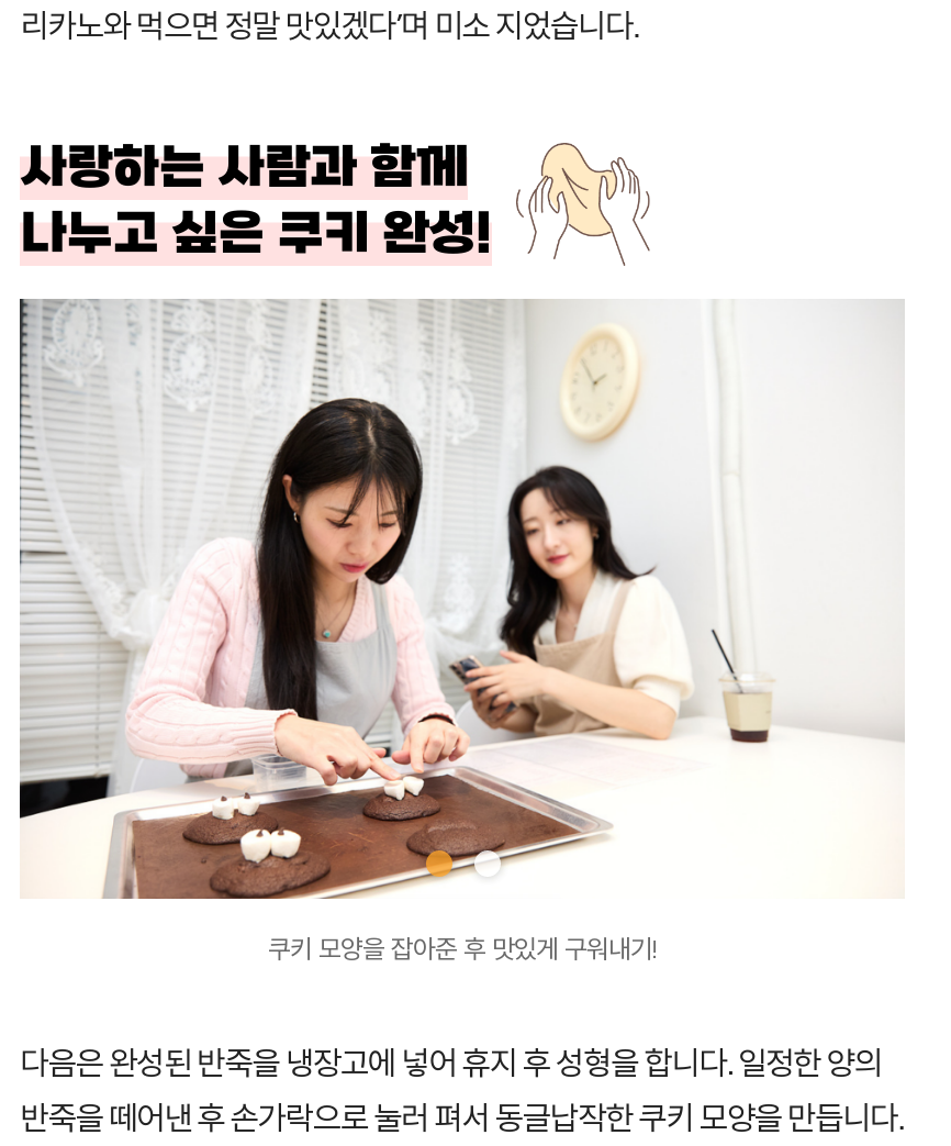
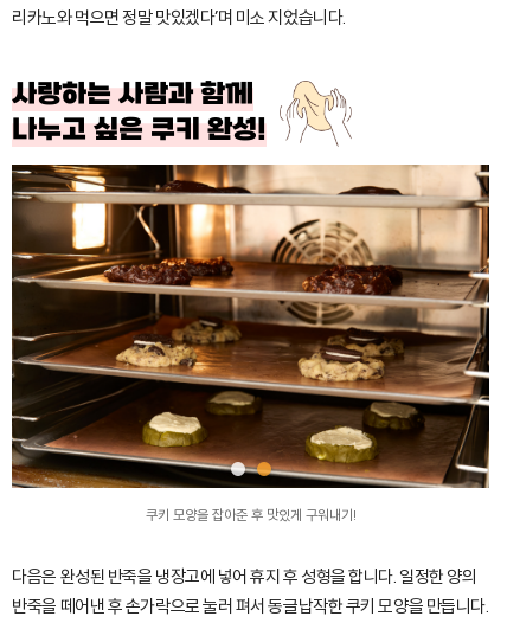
- [image]
+ [image]
